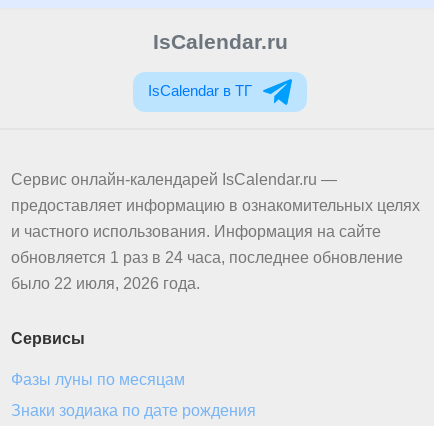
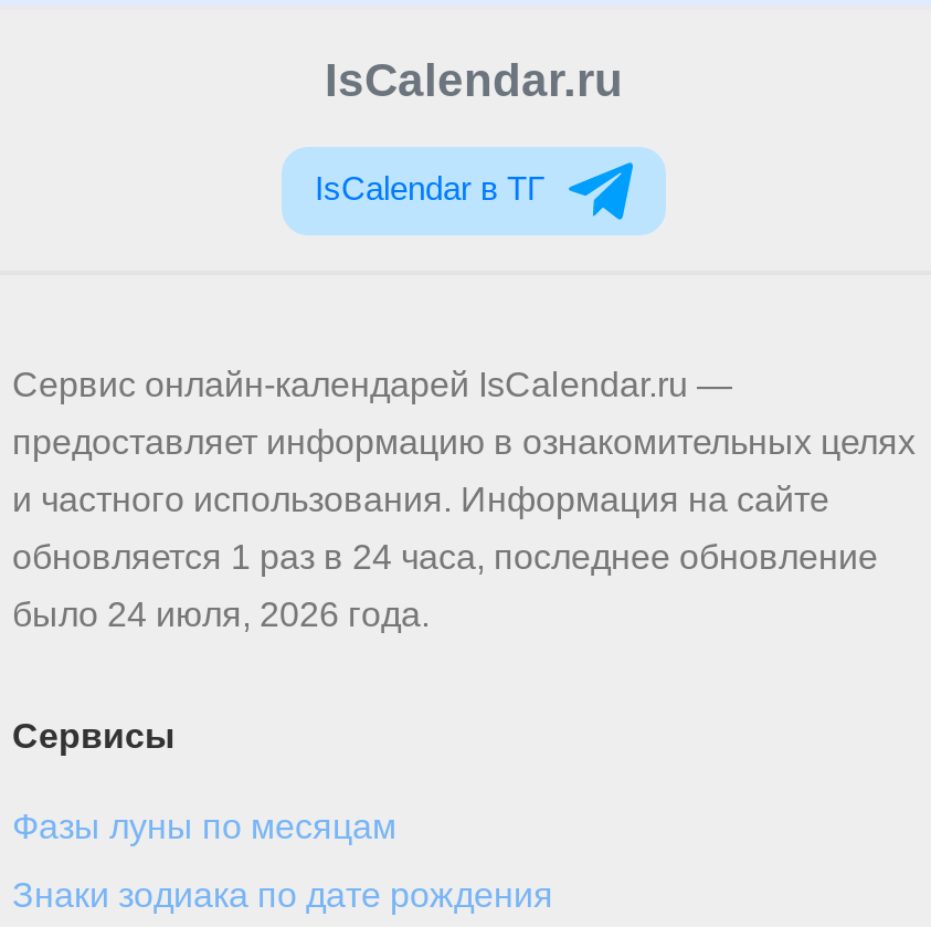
- было 22 июля, 2026 года.
+ было 24 июля, 2026 года.
